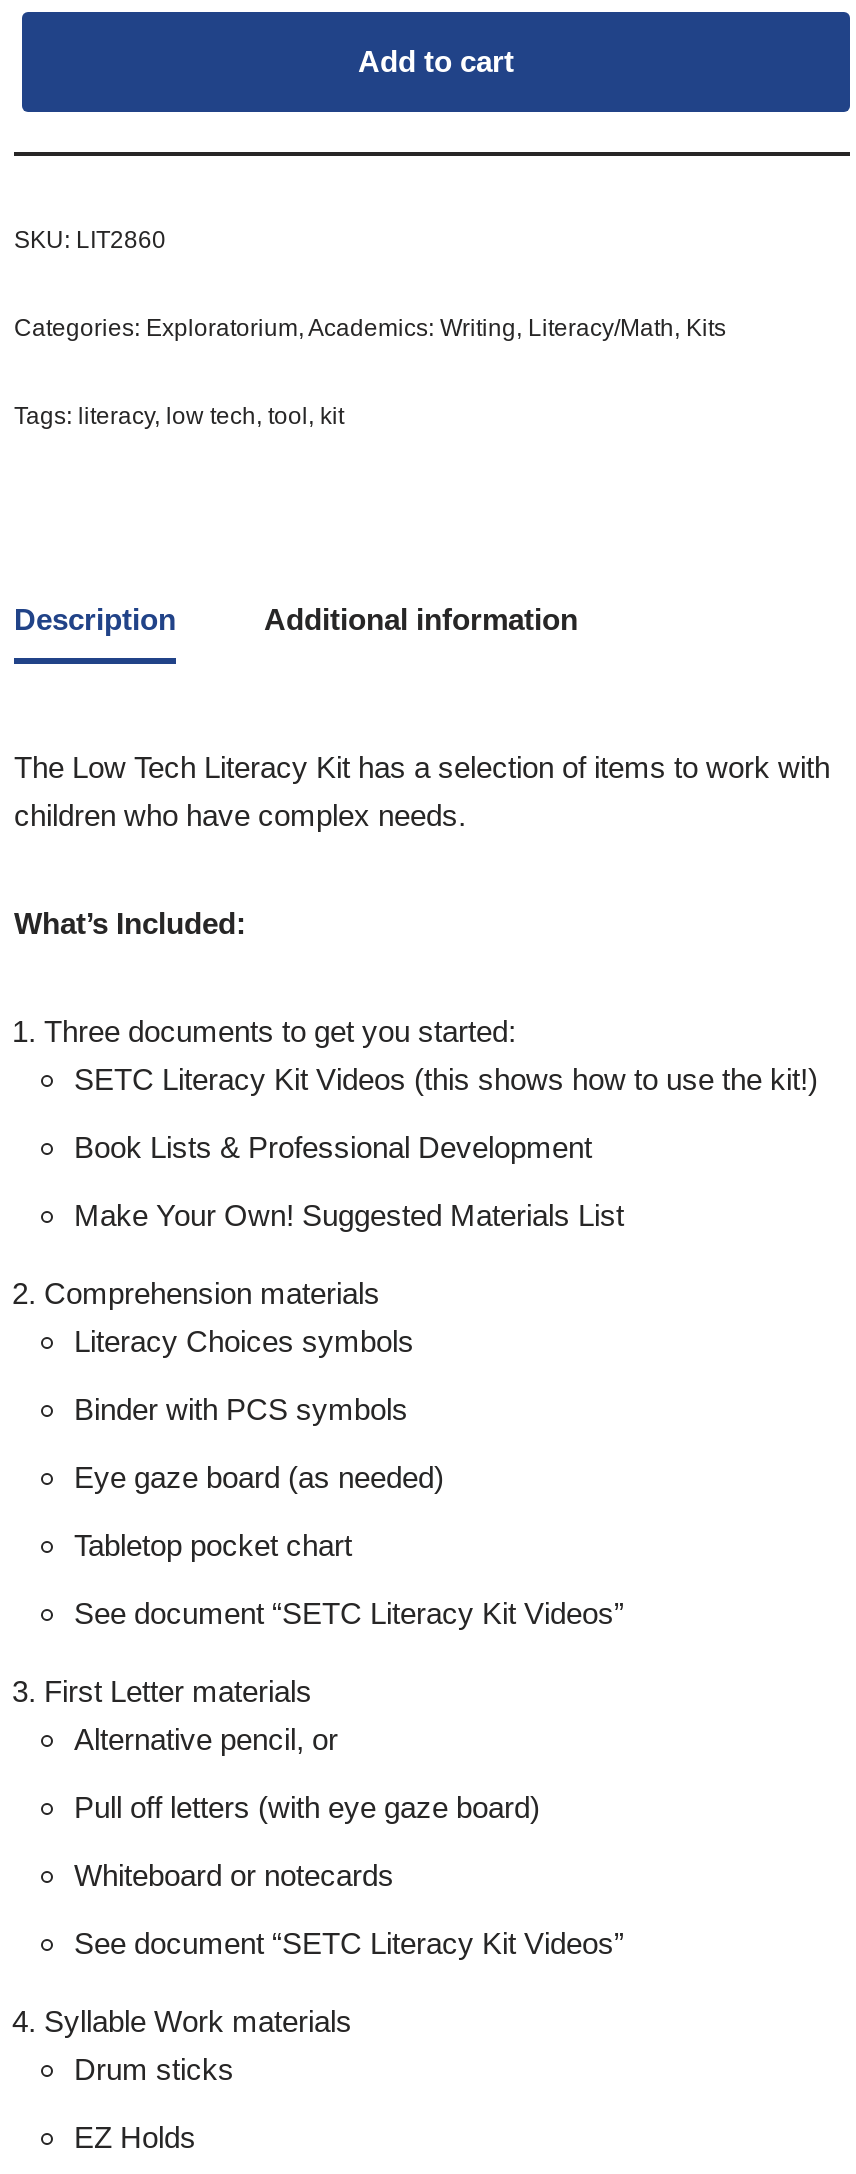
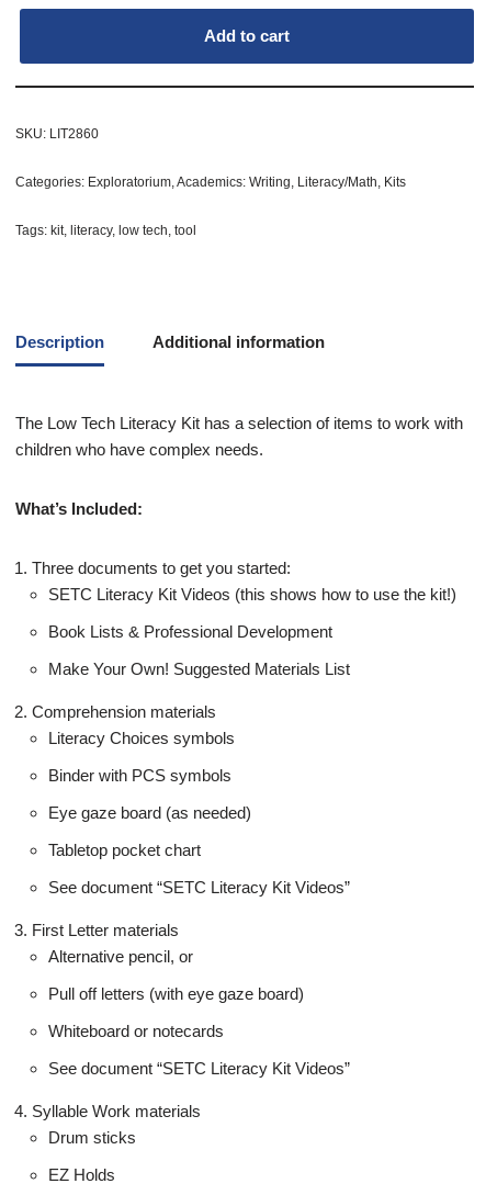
- Tags: literacy, low tech, tool, kit
+ Tags: kit, literacy, low tech, tool
